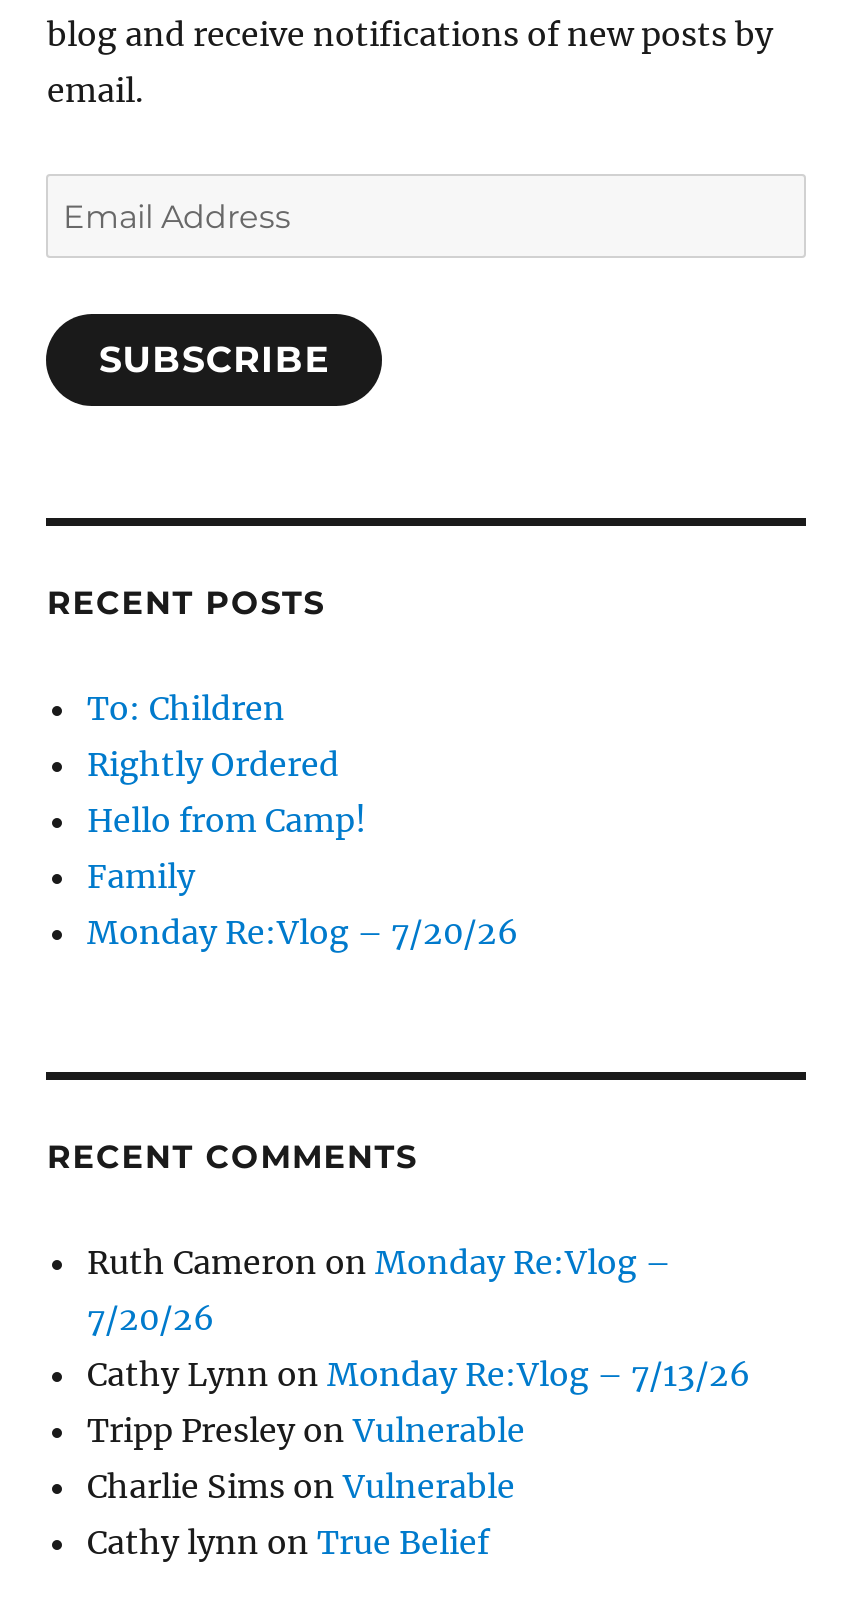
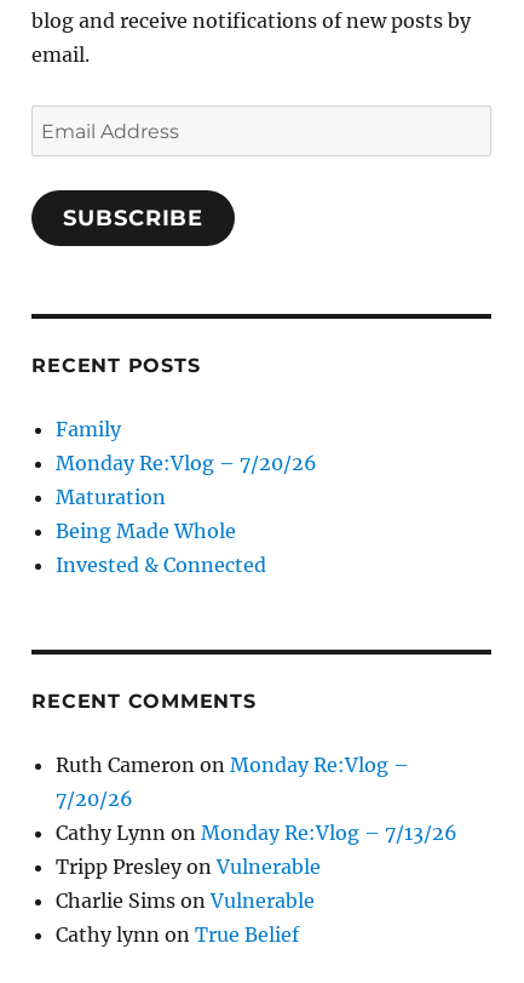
- To: Children
- Rightly Ordered
- Hello from Camp!

moved up: Family | Monday Re:Vlog – 7/20/26

+ Maturation
+ Being Made Whole
+ Invested & Connected
